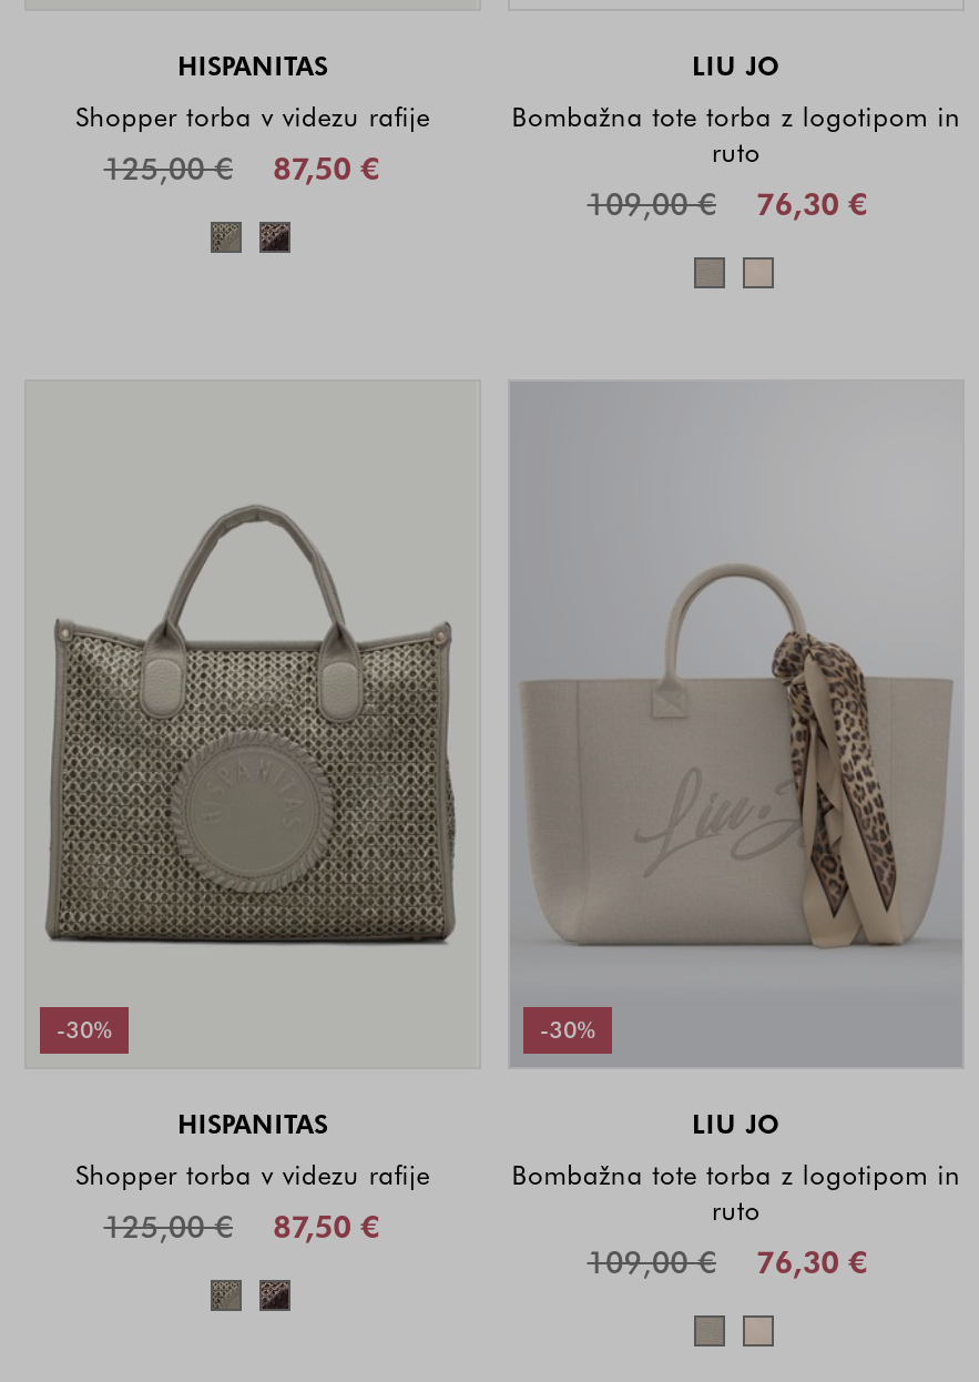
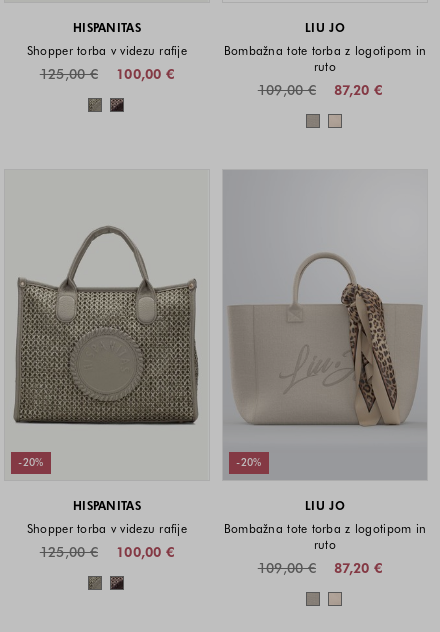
- 87,50 €
+ 100,00 €

- 109,00 € 76,30 €
+ 109,00 € 87,20 €

- -30%
+ -20%

- -30%
+ -20%

- 87,50 €
+ 100,00 €

- 109,00 € 76,30 €
+ 109,00 € 87,20 €
